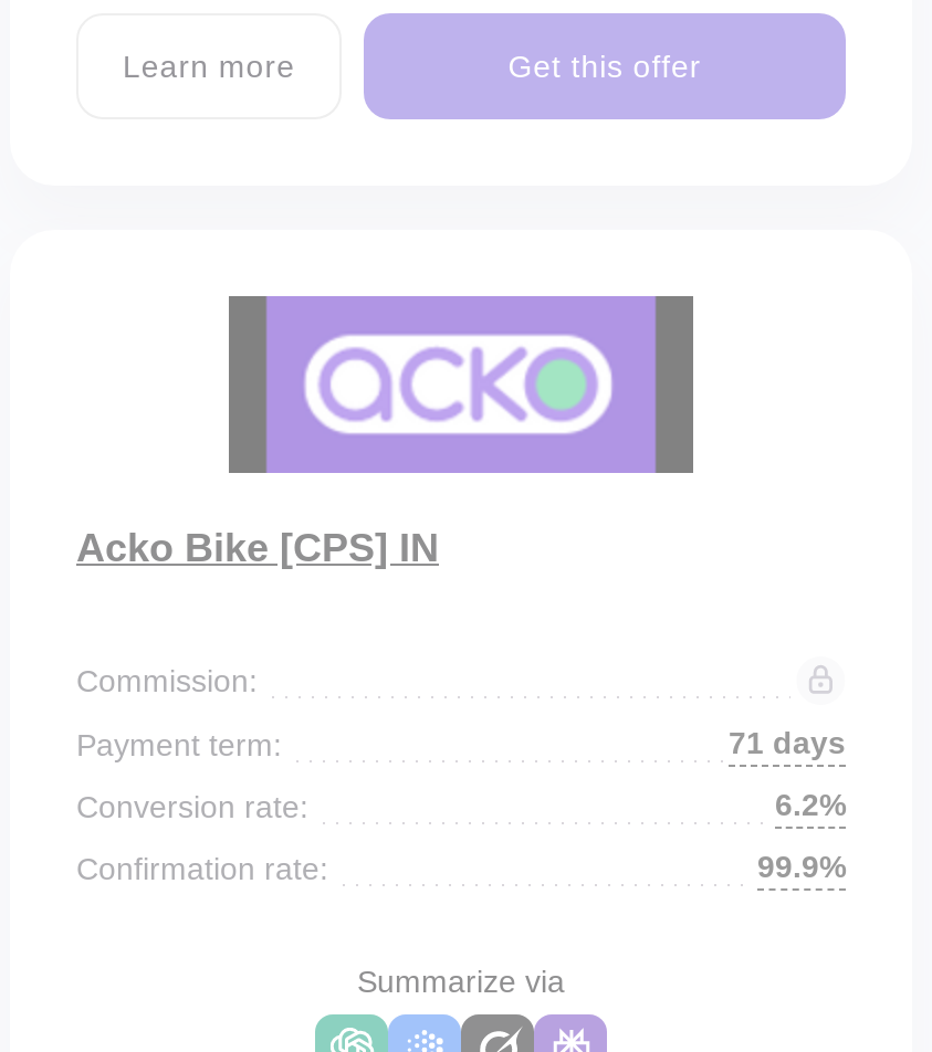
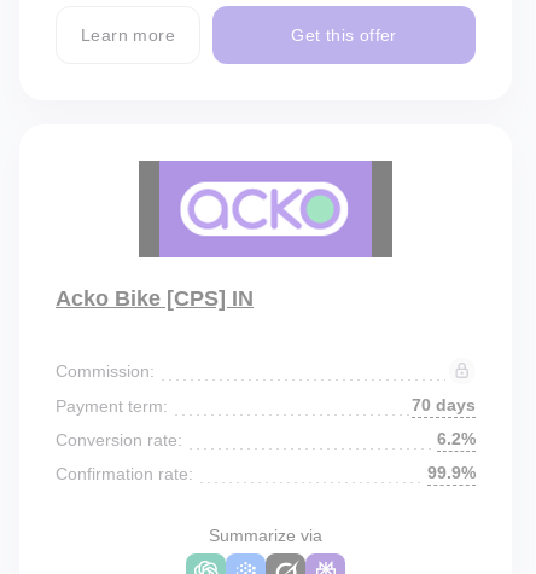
- 71 days
+ 70 days
